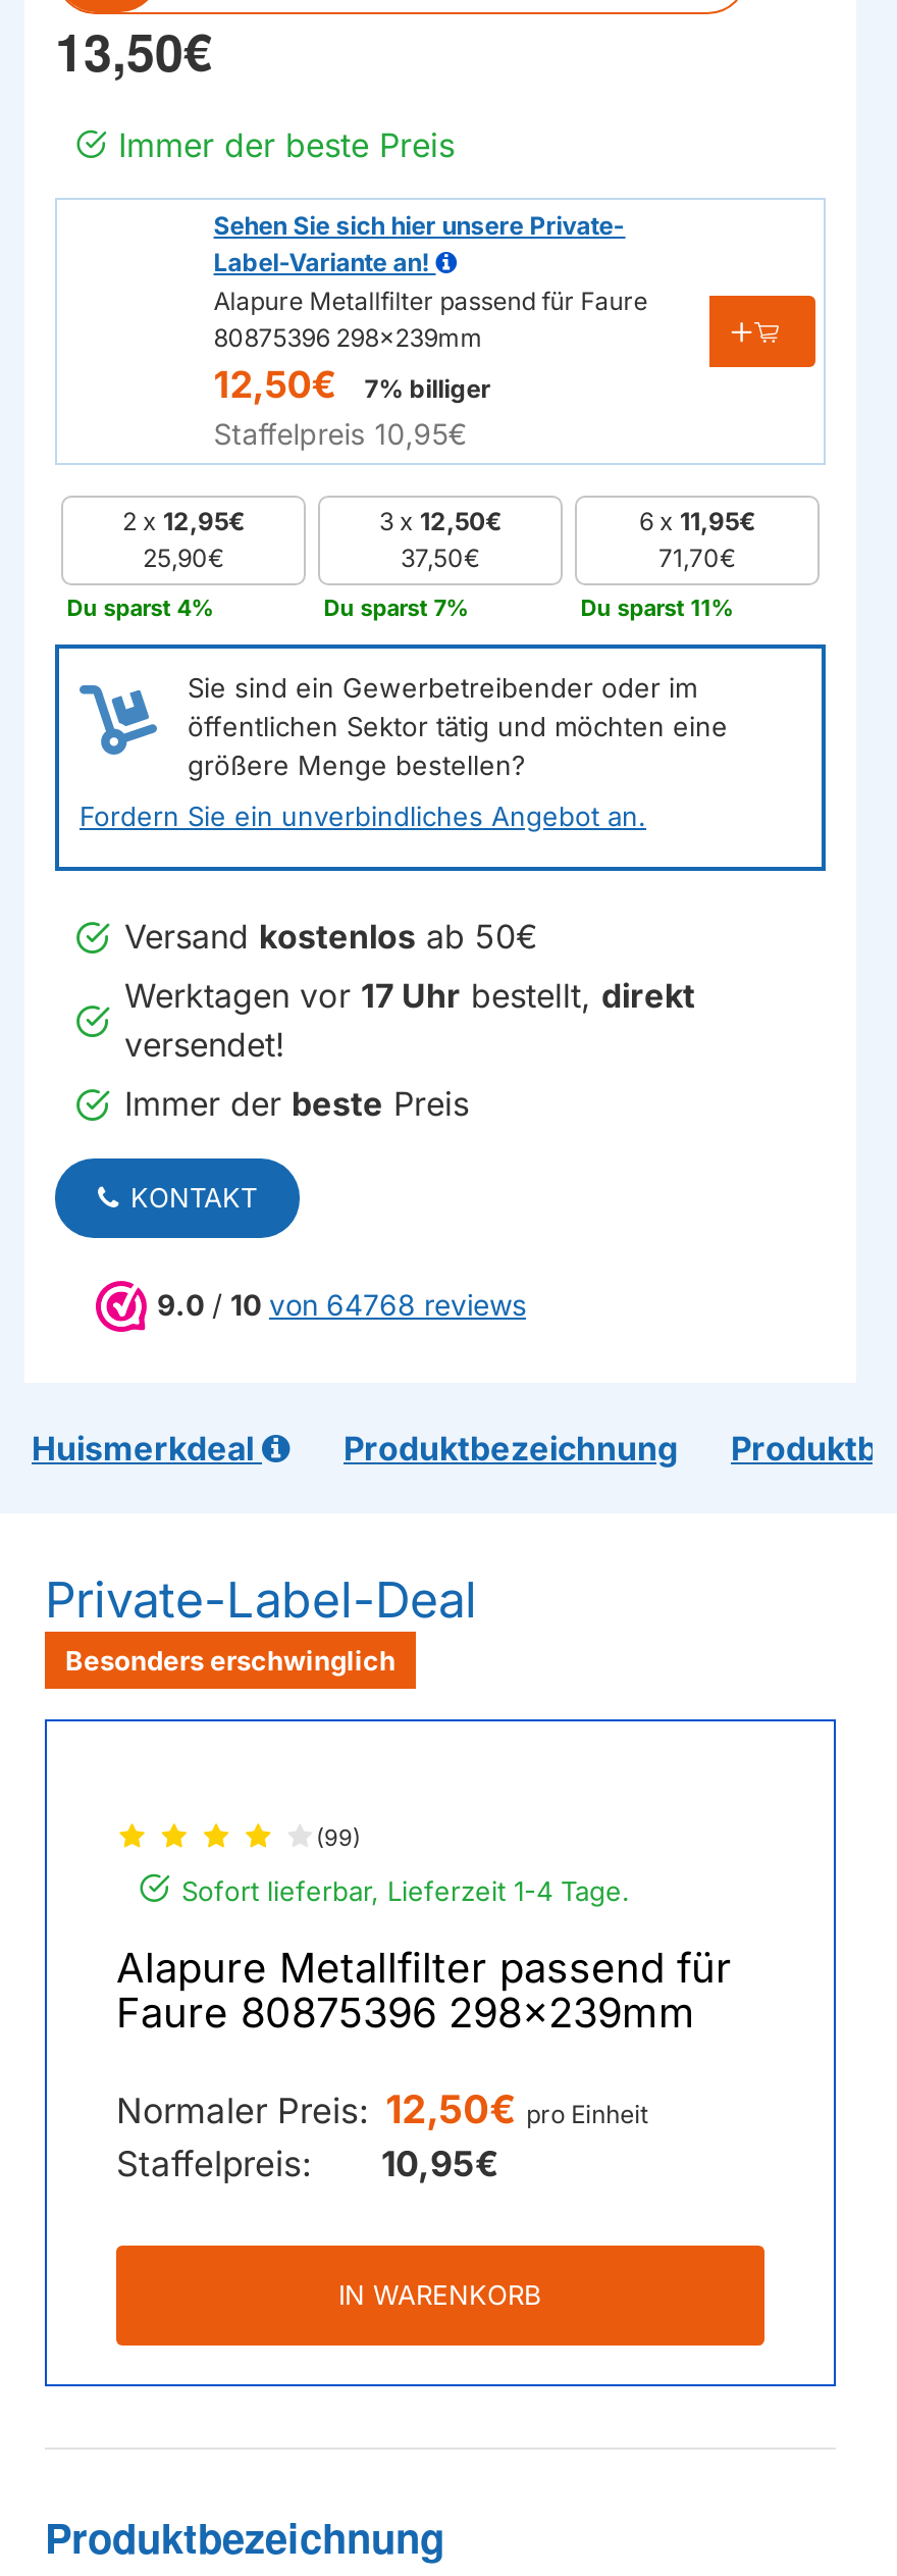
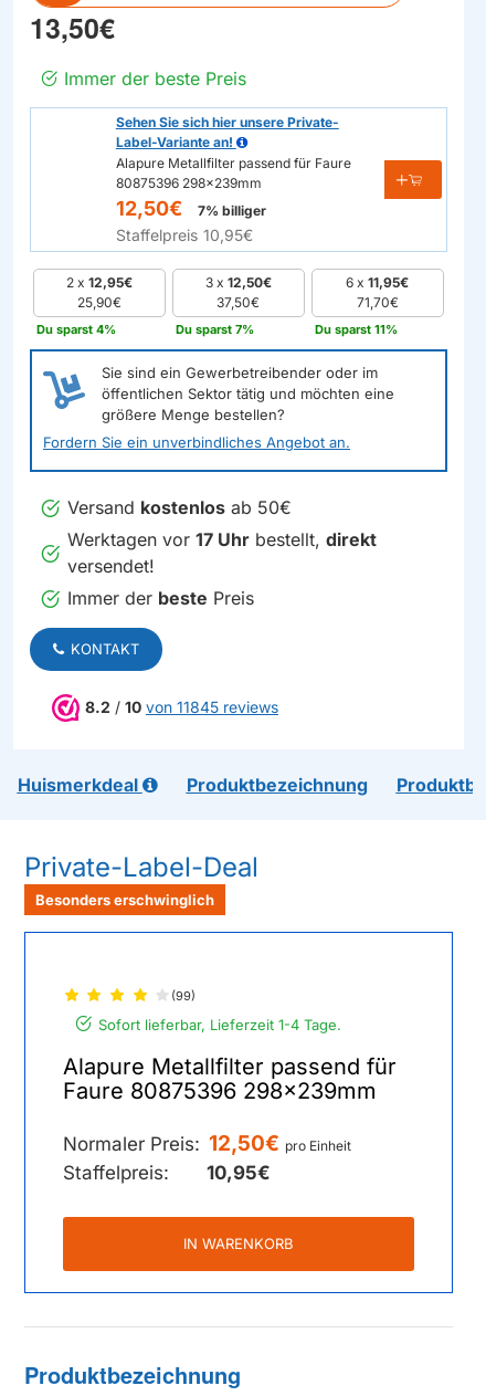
- 9.0 / 10 von 64768 reviews
+ 8.2 / 10 von 11845 reviews
